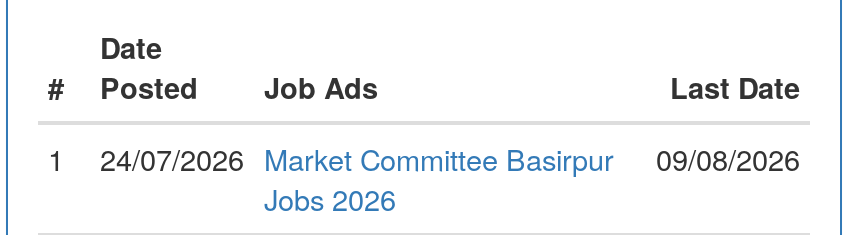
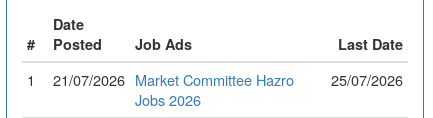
- 24/07/2026 Market Committee Basirpur
+ 21/07/2026 Market Committee Hazro

- 09/08/2026
+ 25/07/2026
